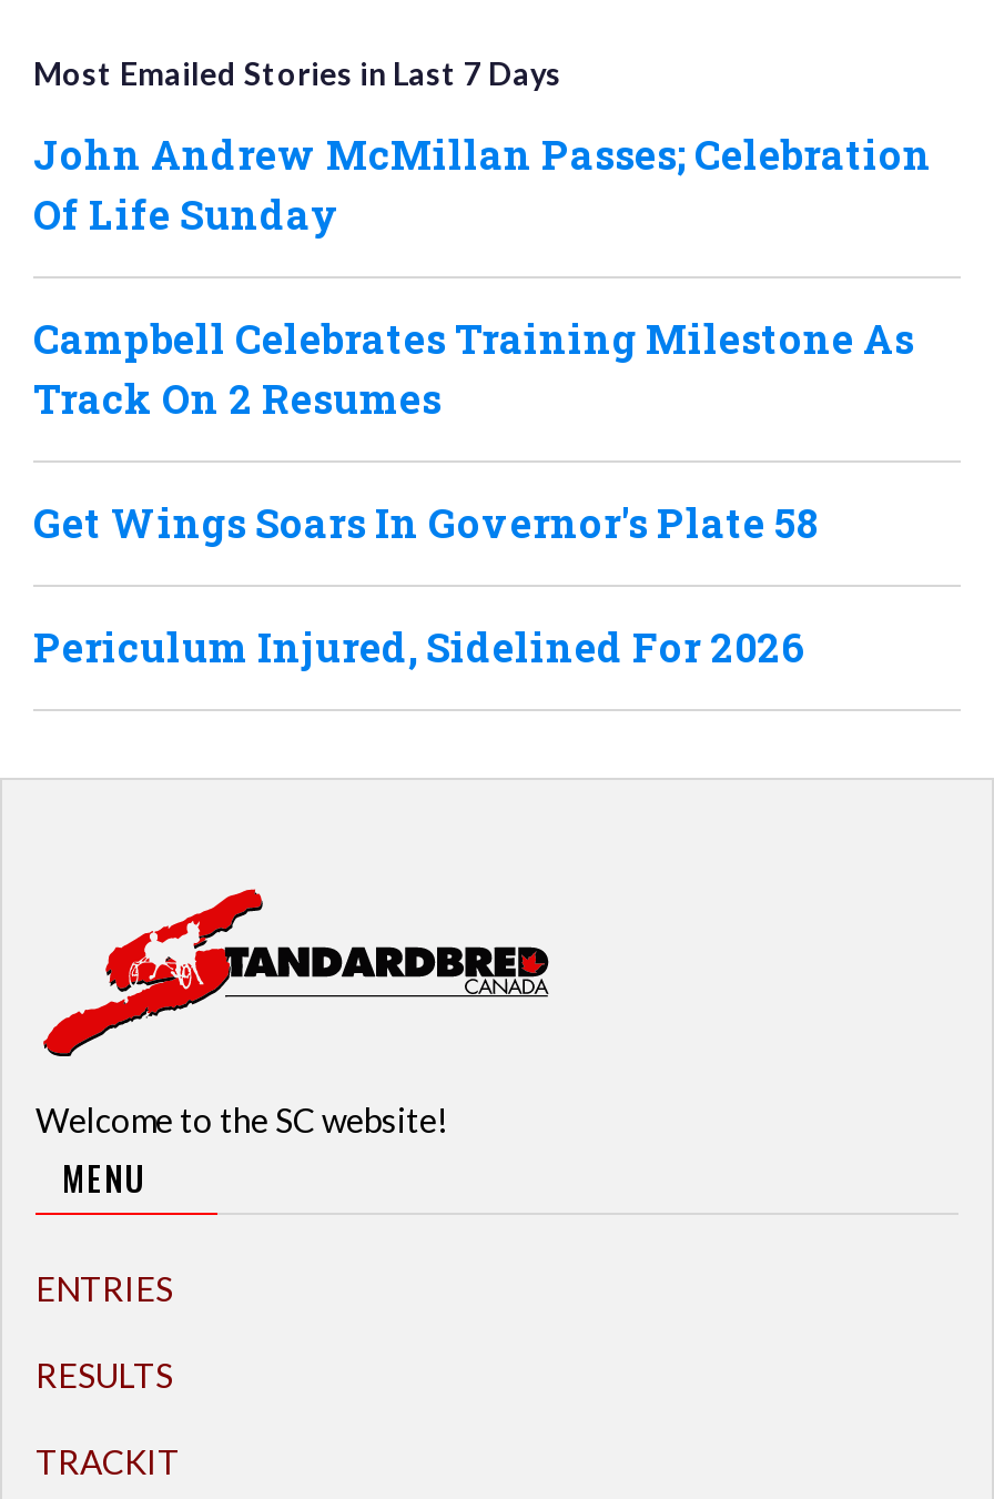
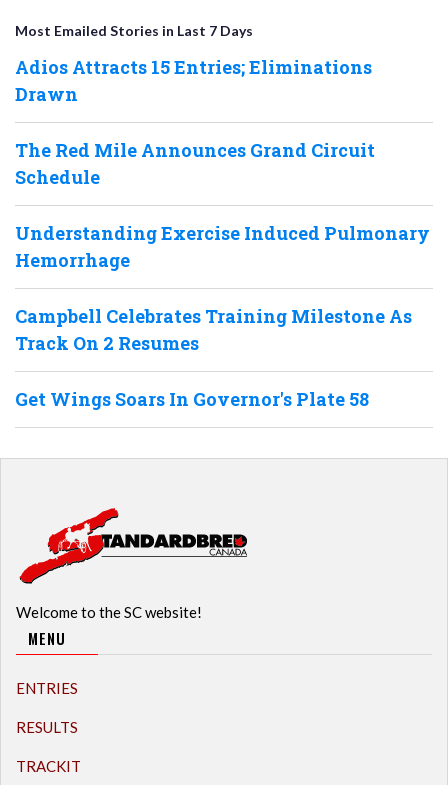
- John Andrew McMillan Passes; Celebration
- Of Life Sunday
+ Adios Attracts 15 Entries; Eliminations
+ Drawn
+ The Red Mile Announces Grand Circuit
+ Schedule
+ Understanding Exercise Induced Pulmonary
+ Hemorrhage

moved down: Campbell Celebrates Training Milestone As | Track On 2 Resumes | Get Wings Soars In Governor's Plate 58

- Periculum Injured, Sidelined For 2026
